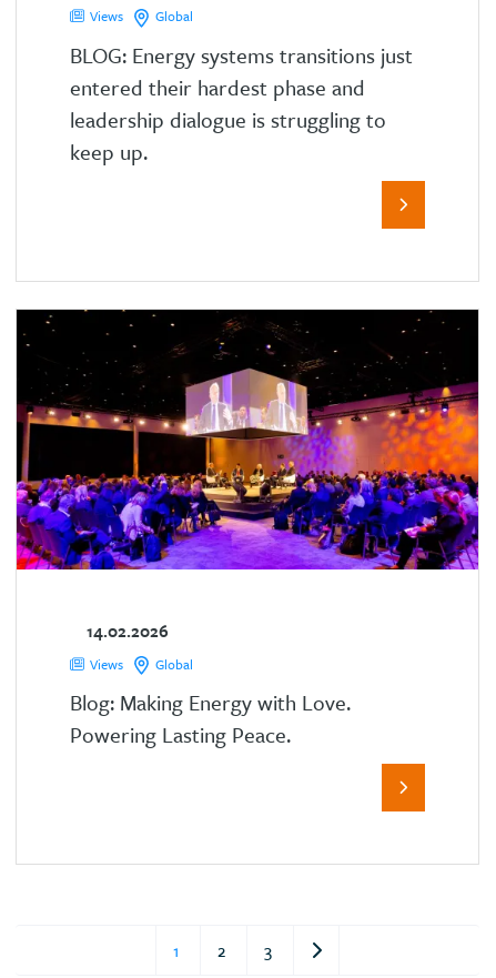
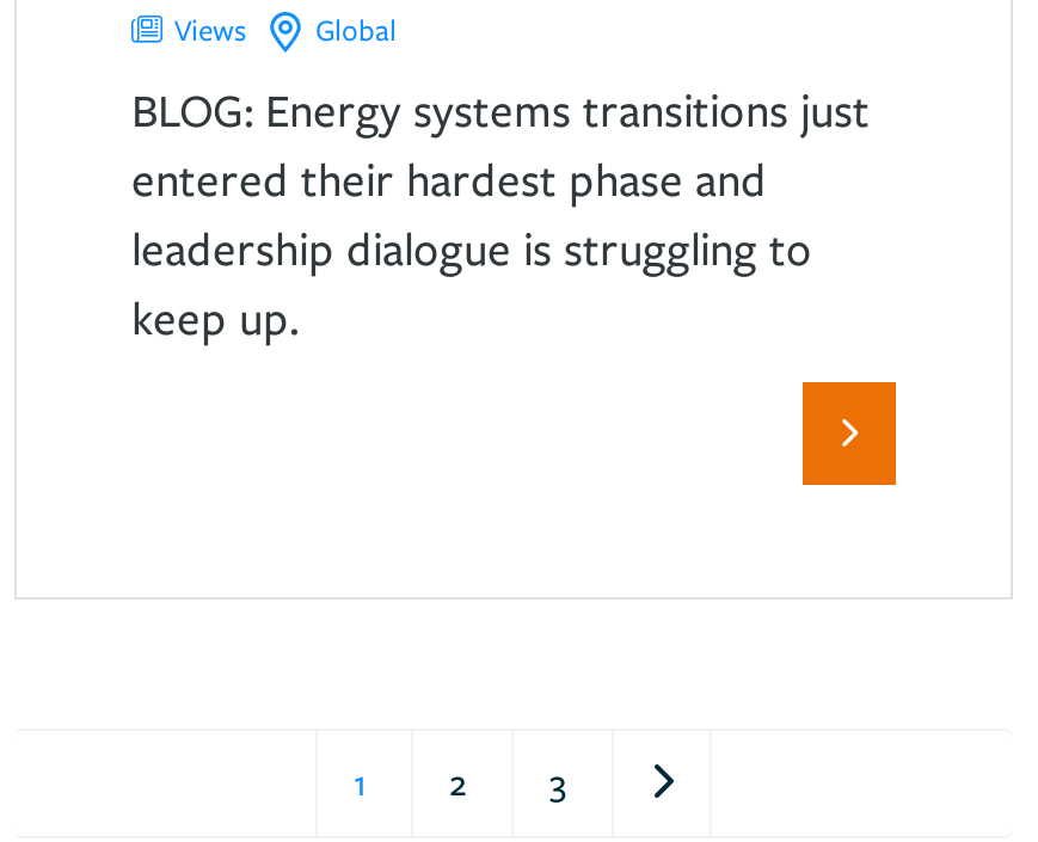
- [image]

- 14.02.2026
- Views
- Global
- Blog: Making Energy with Love.
- Powering Lasting Peace.
